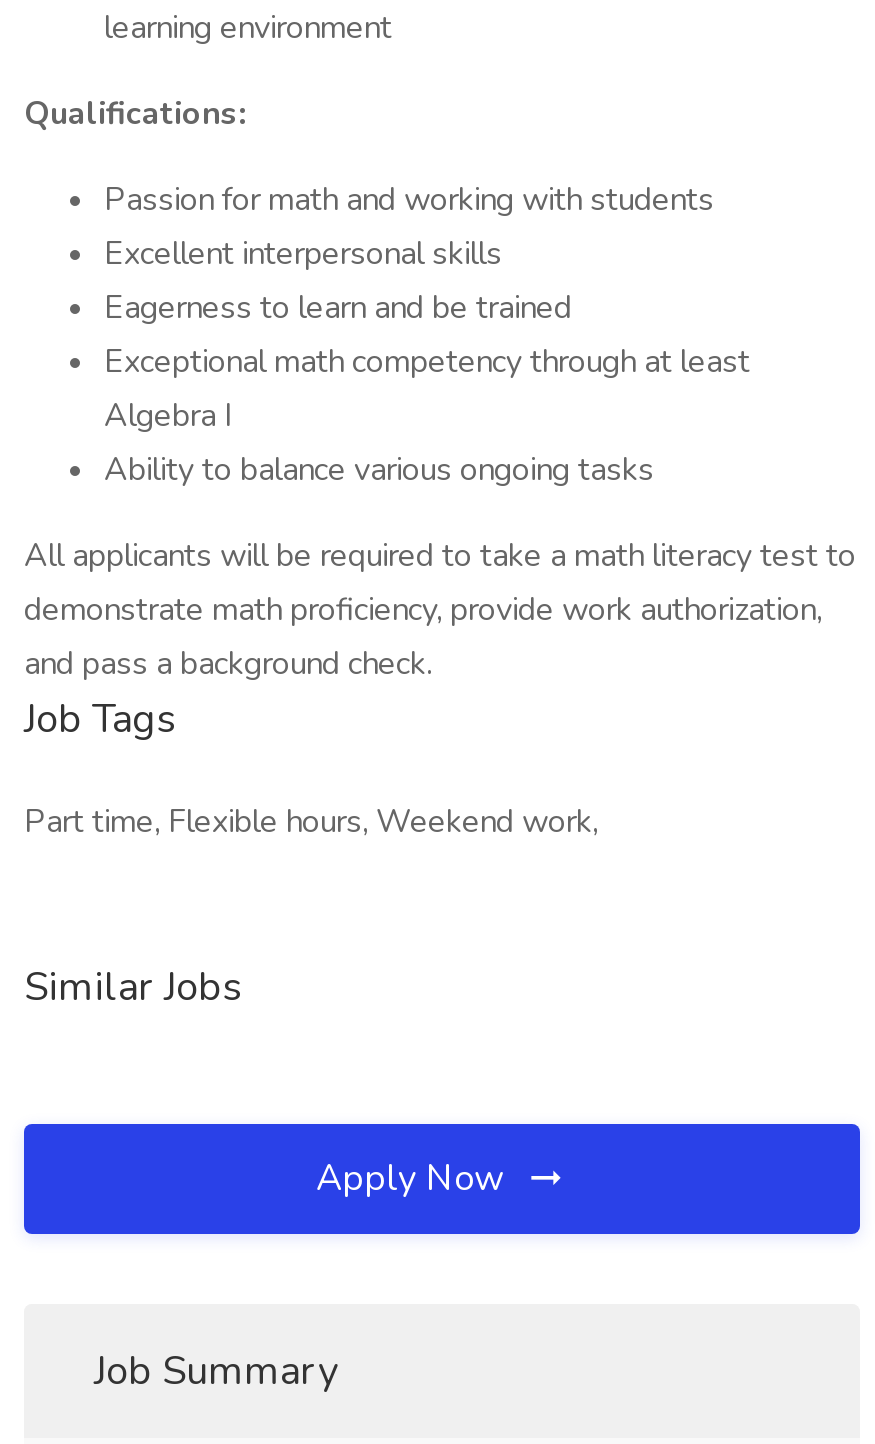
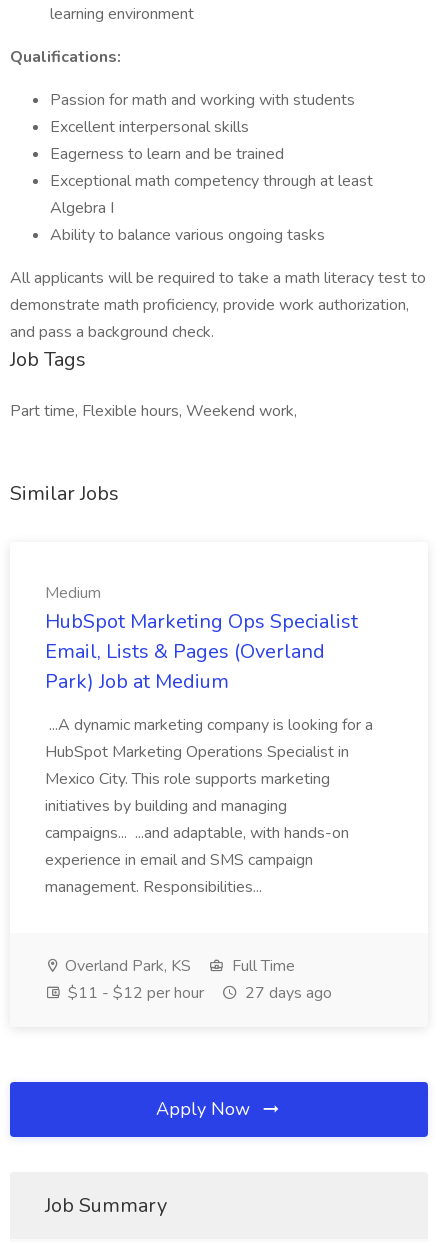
+ Medium
+ HubSpot Marketing Ops Specialist
+ Email, Lists & Pages (Overland
+ Park) Job at Medium
+ ...A dynamic marketing company is looking for a
+ HubSpot Marketing Operations Specialist in
+ Mexico City. This role supports marketing
+ initiatives by building and managing
+ campaigns... ...and adaptable, with hands-on
+ experience in email and SMS campaign
+ management. Responsibilities...

+ Overland Park, KS
+ Full Time
+ $11 - $12 per hour
+ 27 days ago
